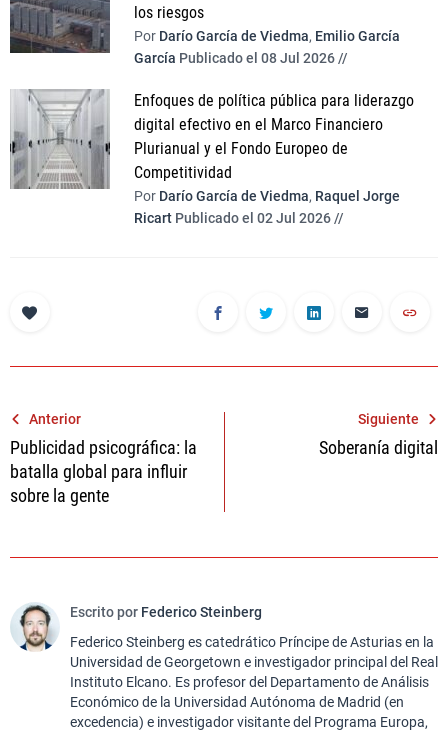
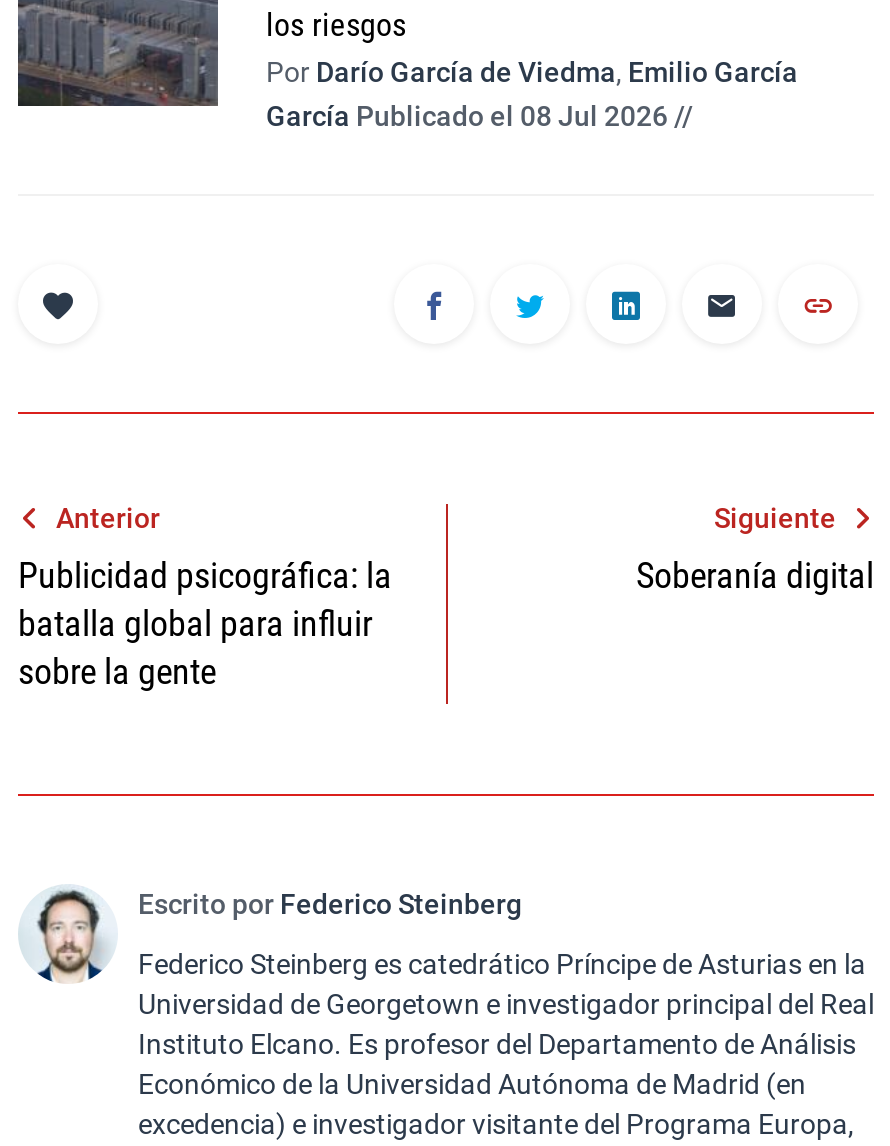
- [image]
- Enfoques de política pública para liderazgo
- digital efectivo en el Marco Financiero
- Plurianual y el Fondo Europeo de
- Competitividad
- Por Darío García de Viedma, Raquel Jorge
- Ricart Publicado el 02 Jul 2026 //
